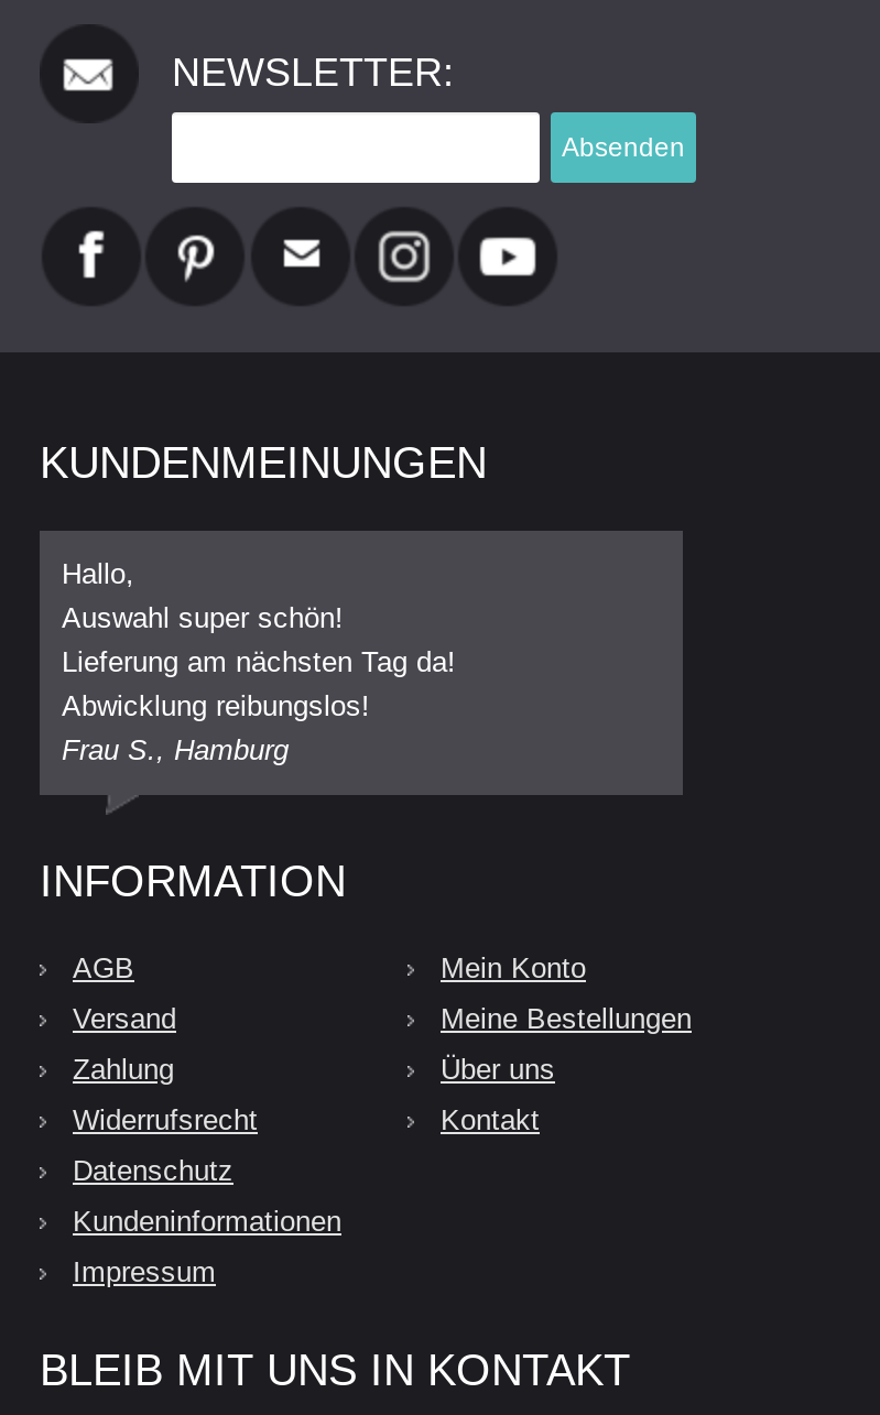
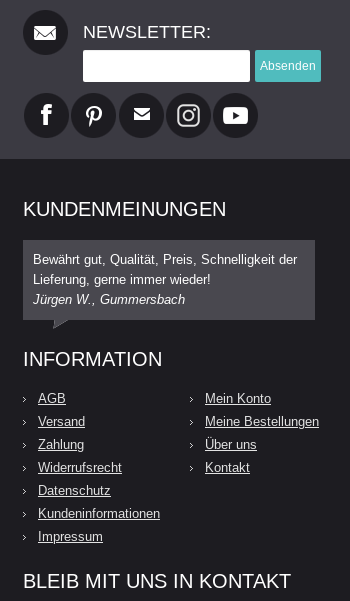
- Hallo,
- Auswahl super schön!
- Lieferung am nächsten Tag da!
- Abwicklung reibungslos!
- Frau S., Hamburg
+ Bewährt gut, Qualität, Preis, Schnelligkeit der
+ Lieferung, gerne immer wieder!
+ Jürgen W., Gummersbach
